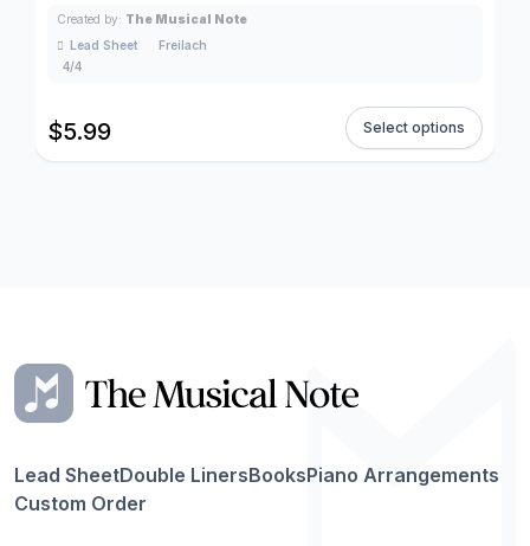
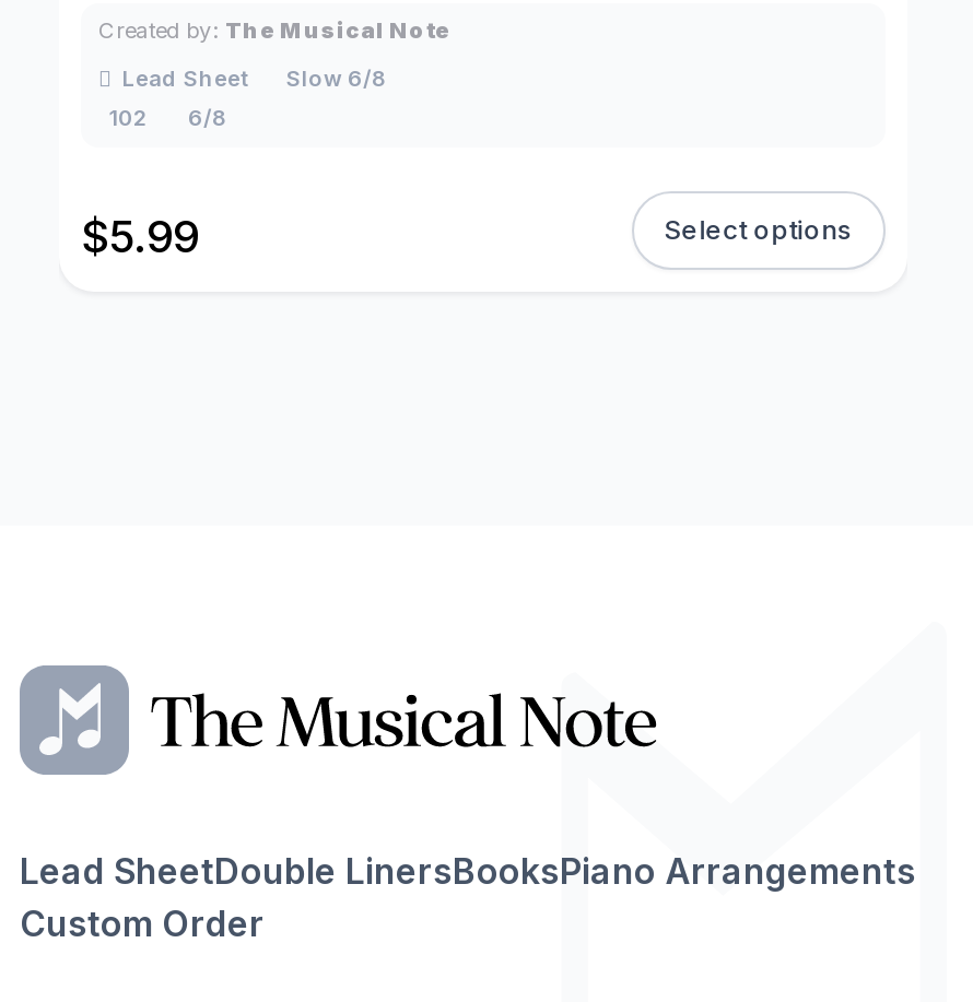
- Freilach
+ Slow 6/8

- 4/4
+ 102
+ 6/8
